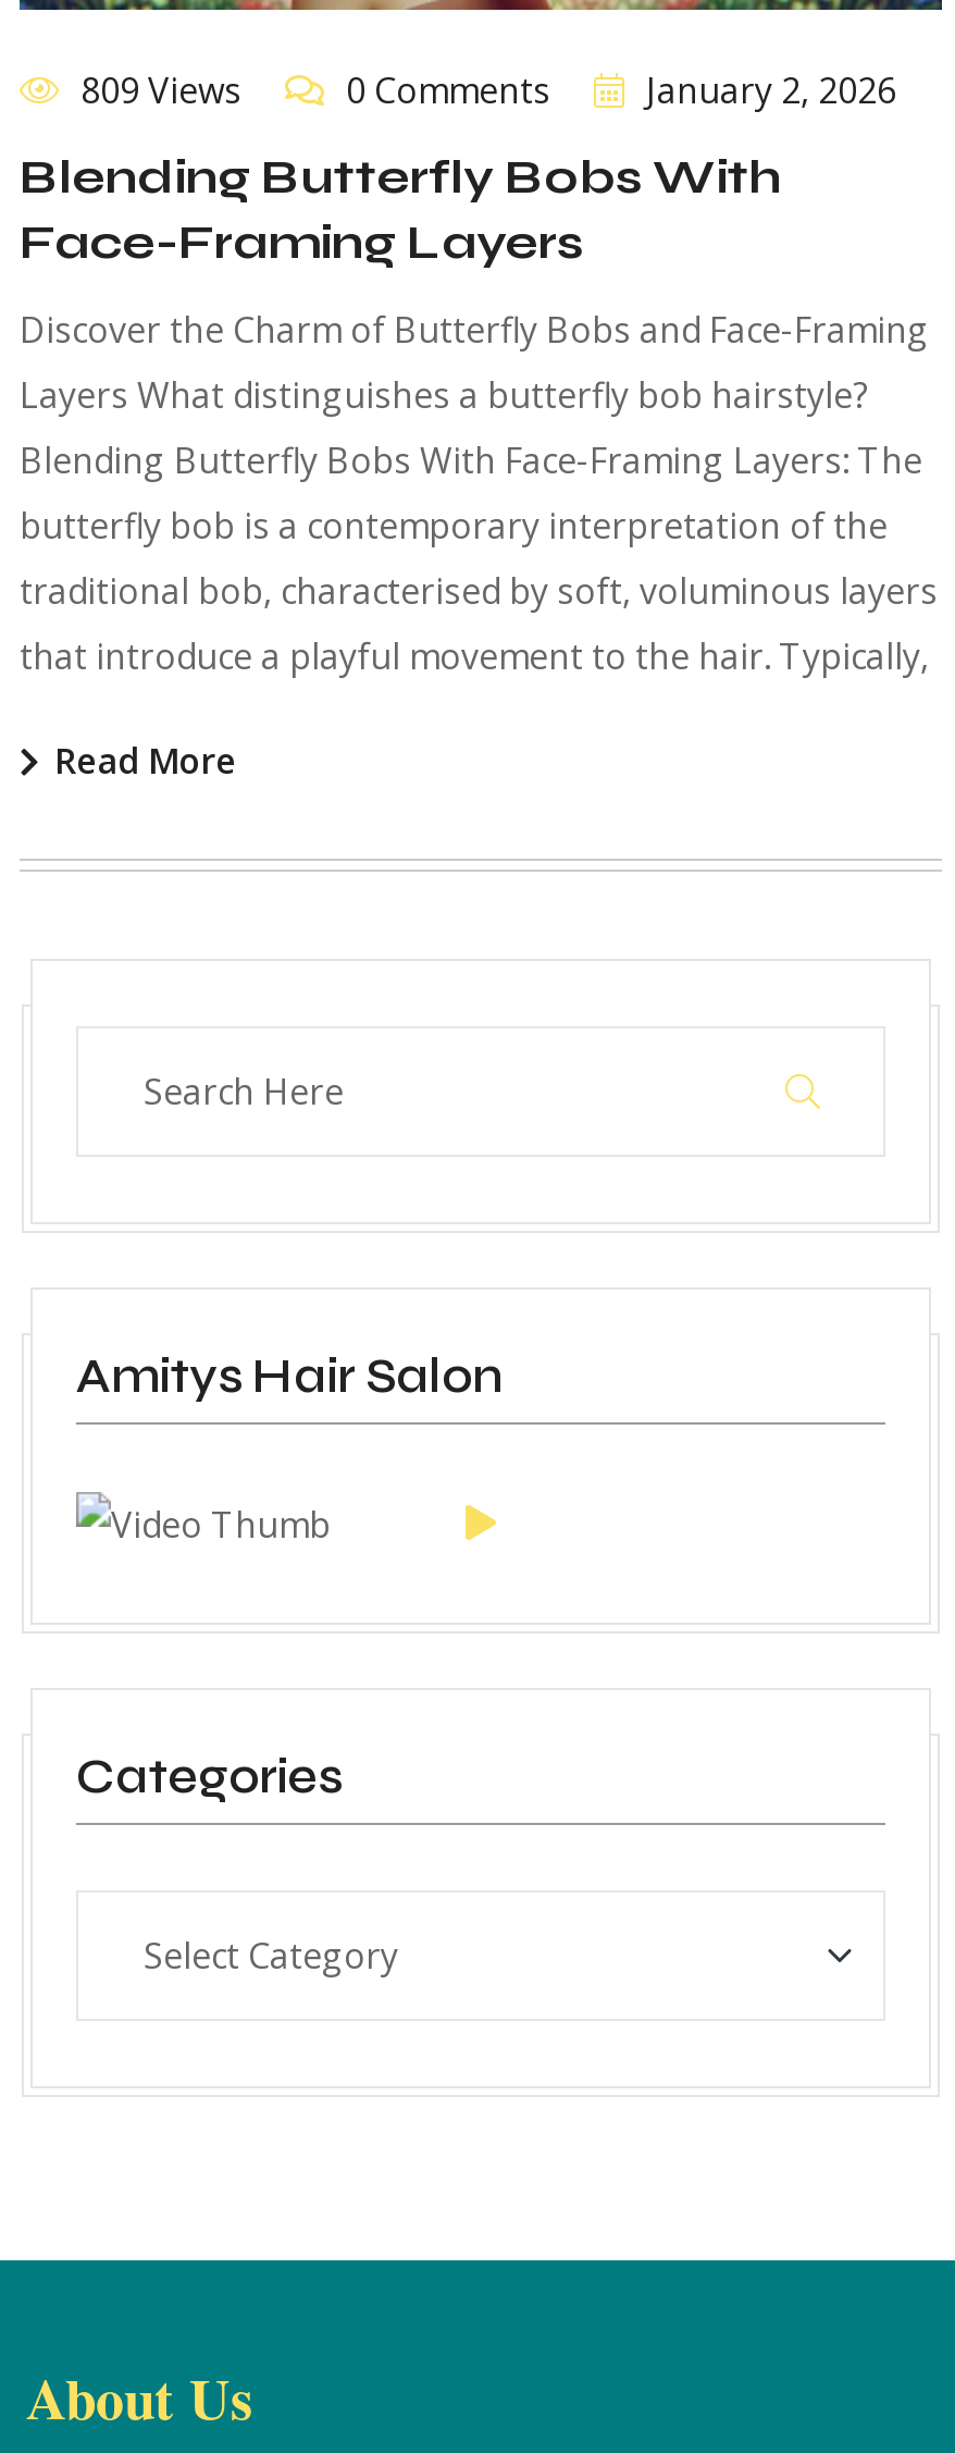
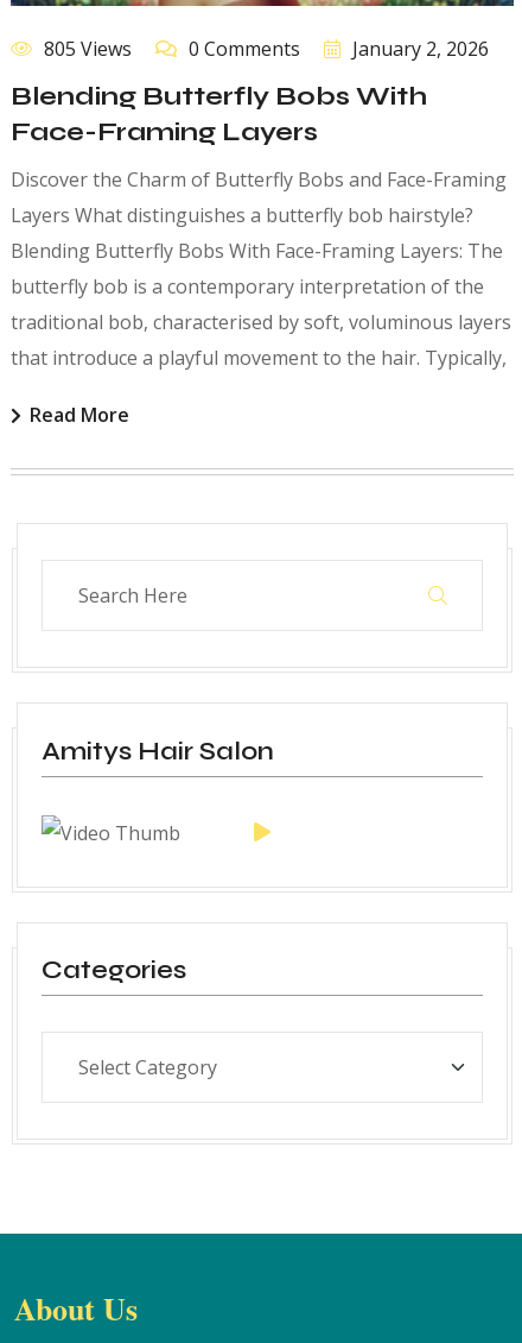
- 809 Views
+ 805 Views
